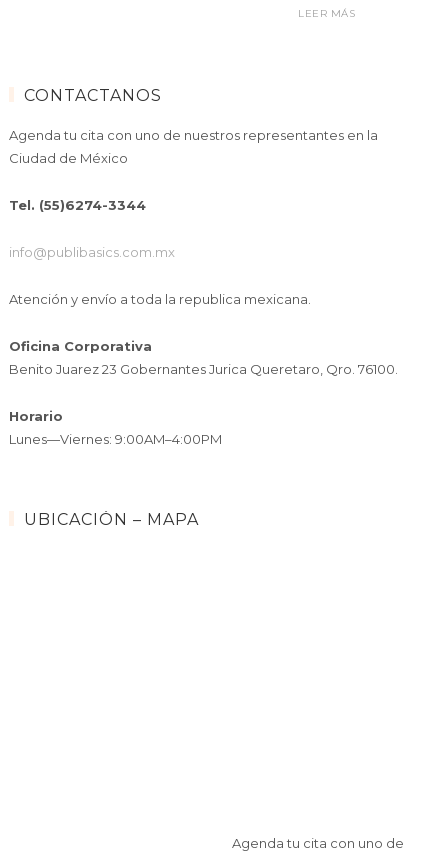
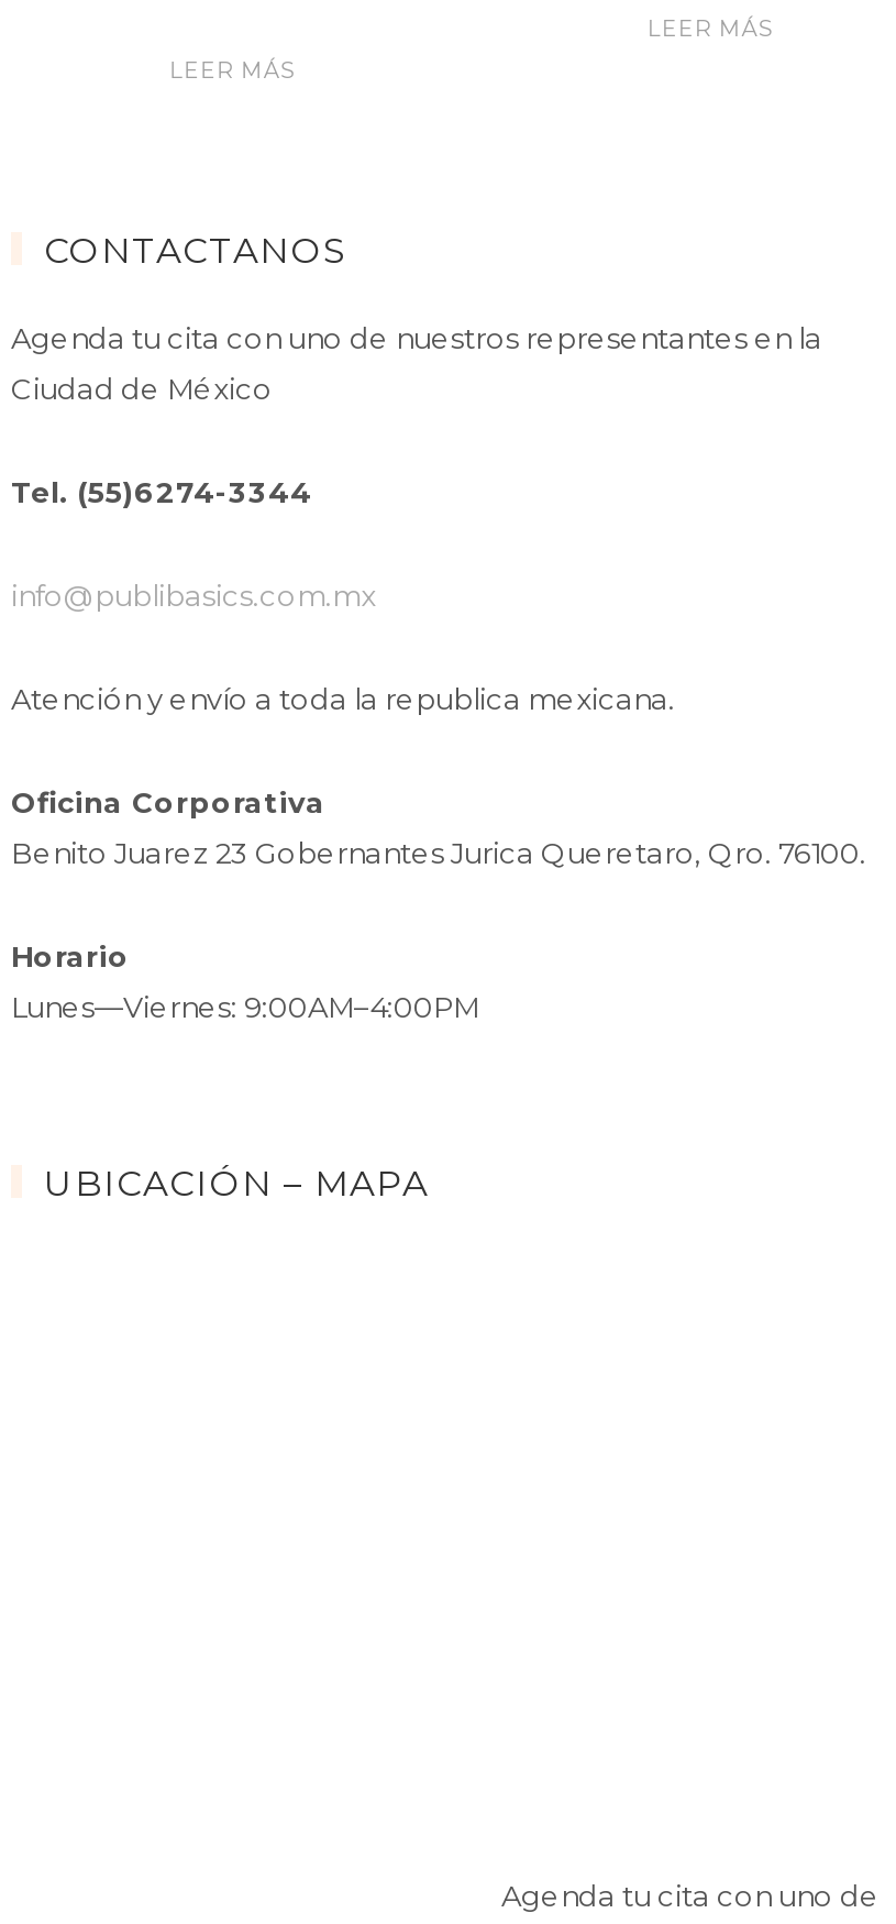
+ LEER MÁS
